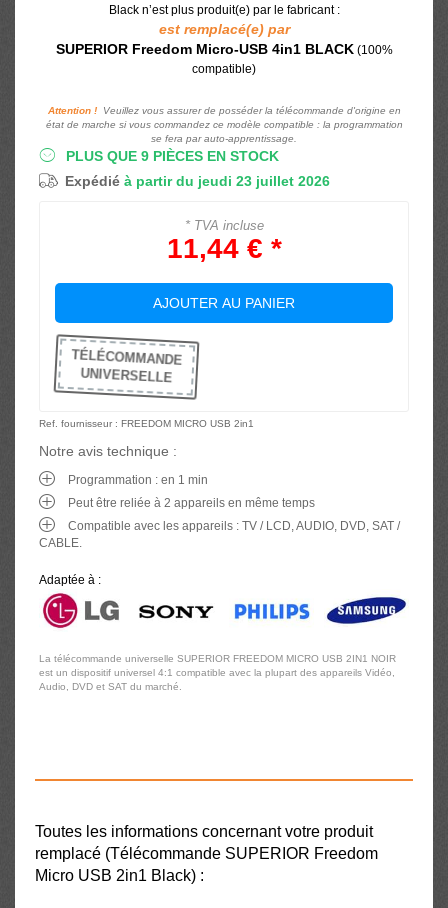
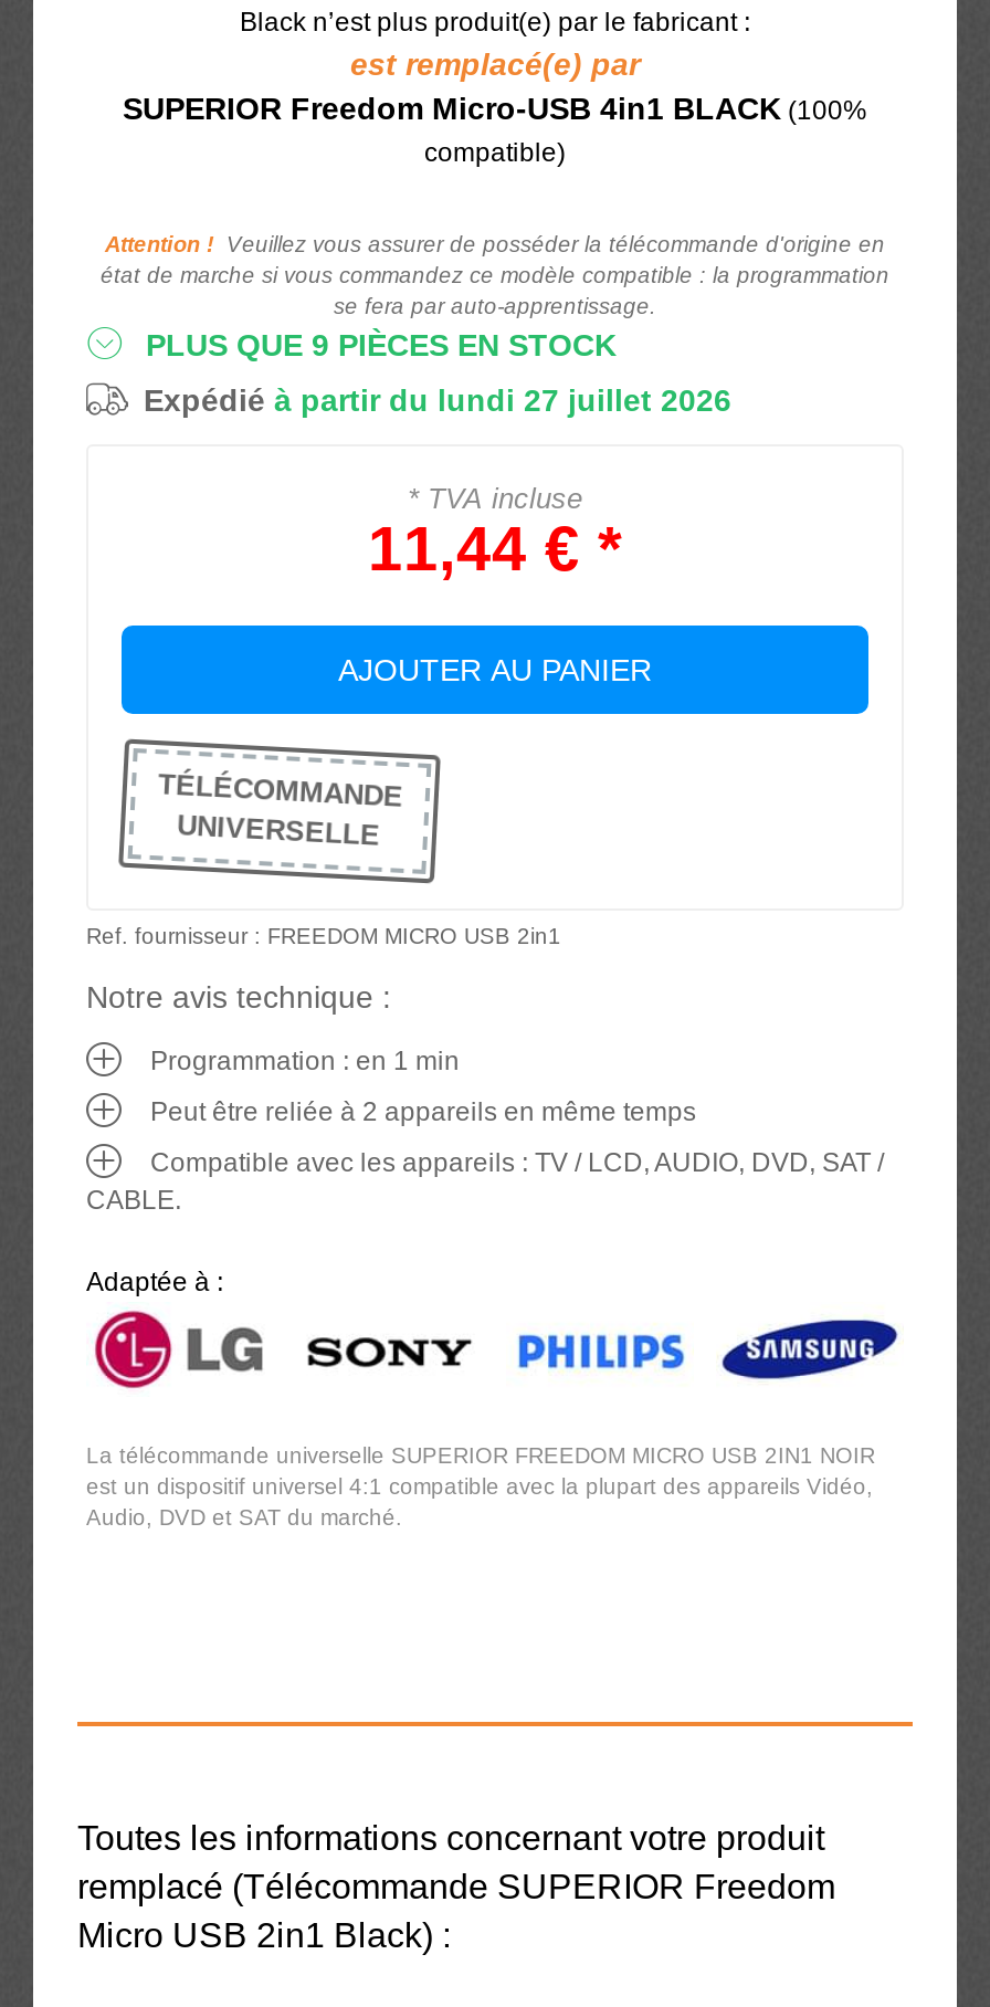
- Expédié à partir du jeudi 23 juillet 2026
+ Expédié à partir du lundi 27 juillet 2026
